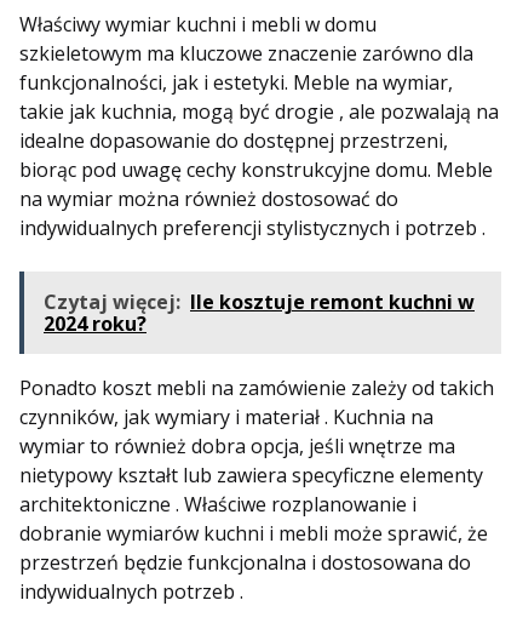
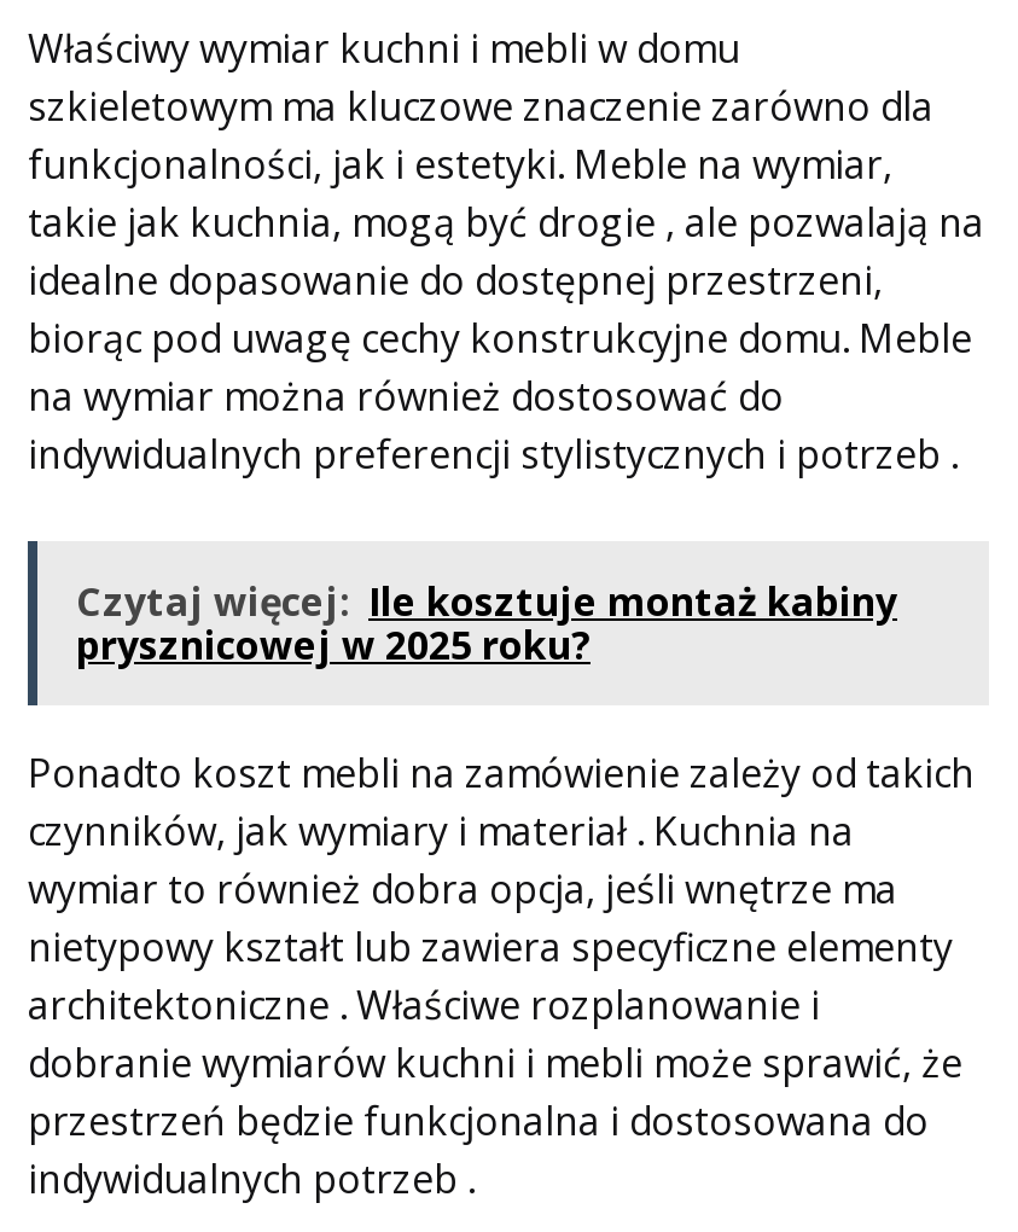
- Czytaj więcej: Ile kosztuje remont kuchni w
- 2024 roku?
+ Czytaj więcej: Ile kosztuje montaż kabiny
+ prysznicowej w 2025 roku?
